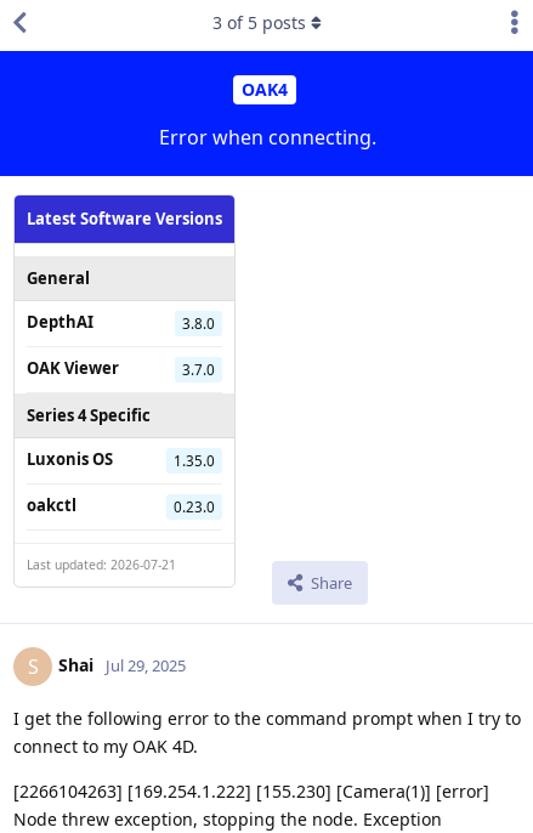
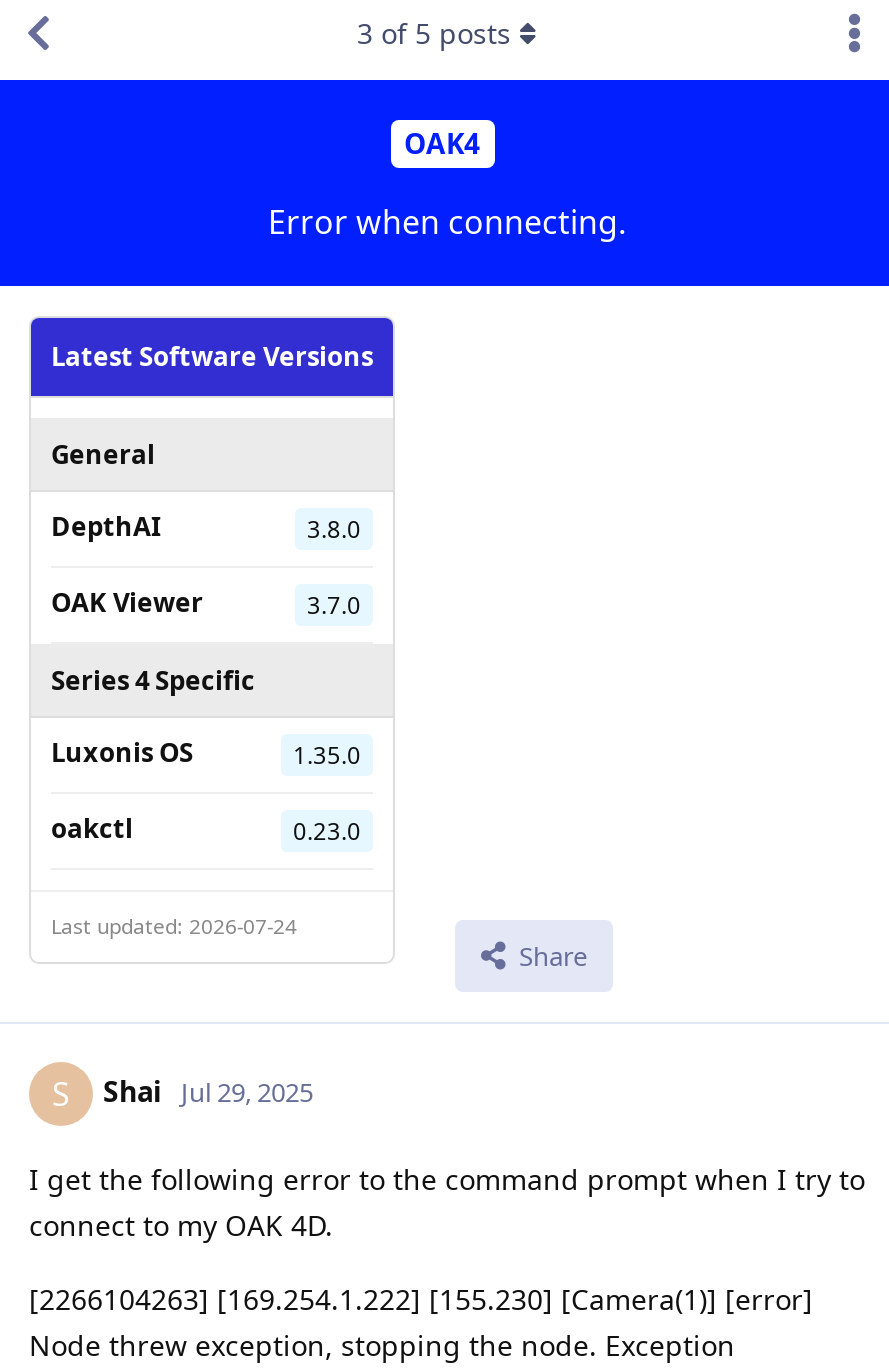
- Last updated: 2026-07-21
+ Last updated: 2026-07-24
